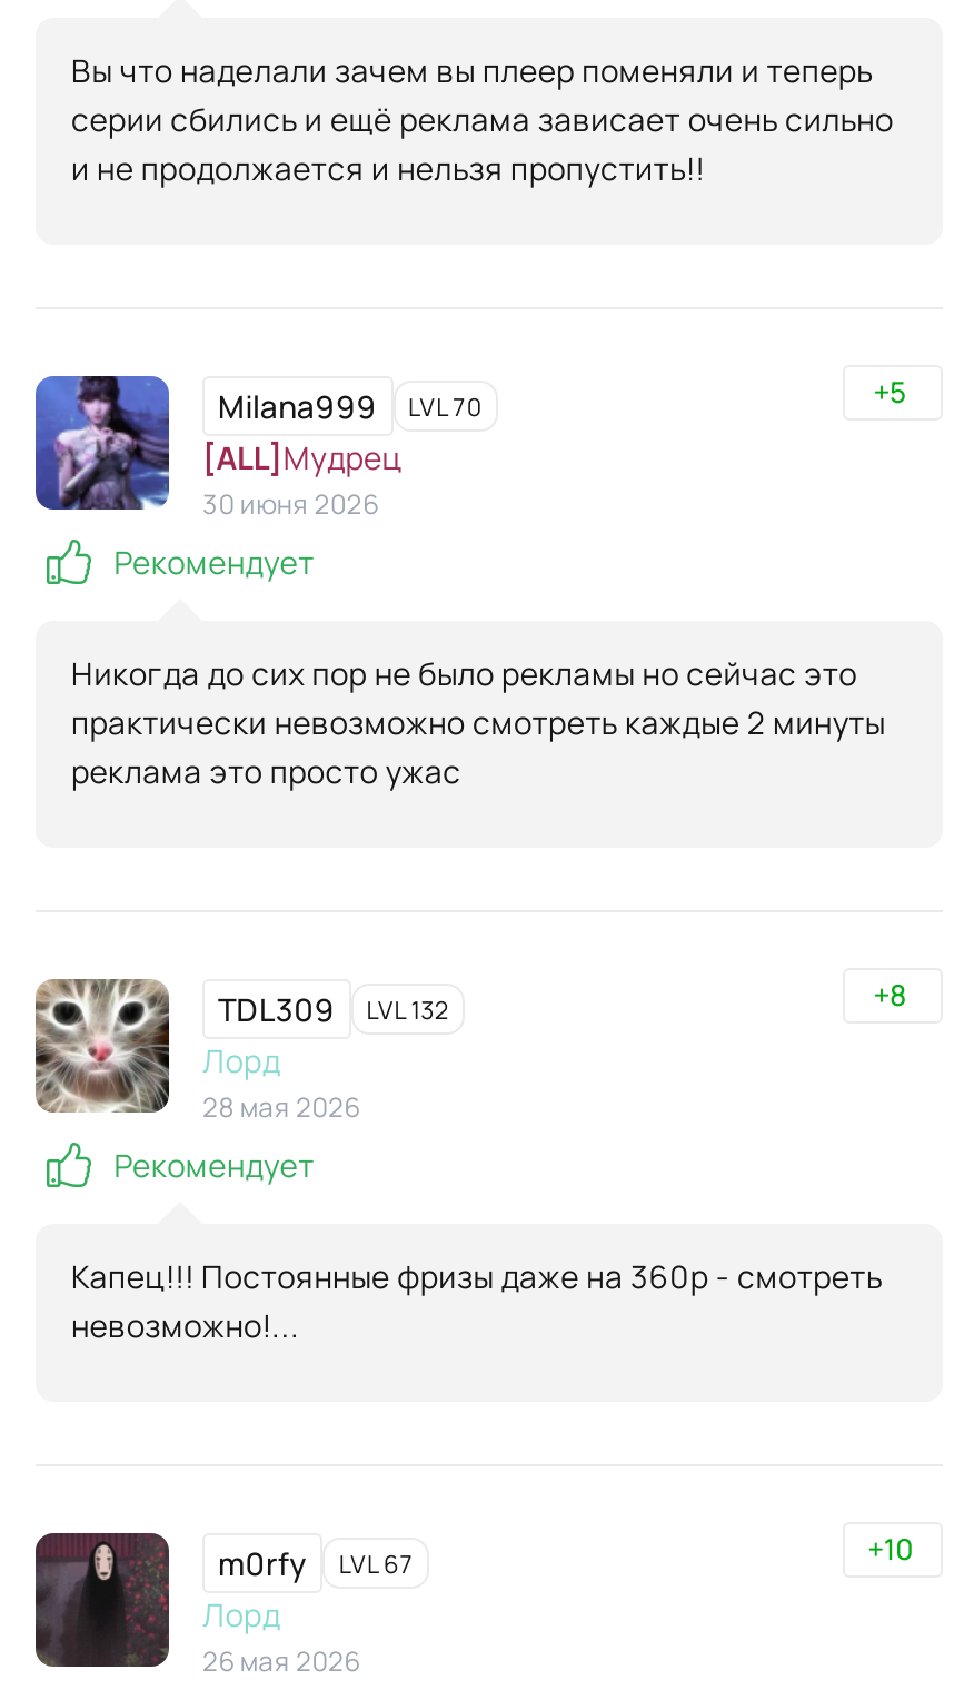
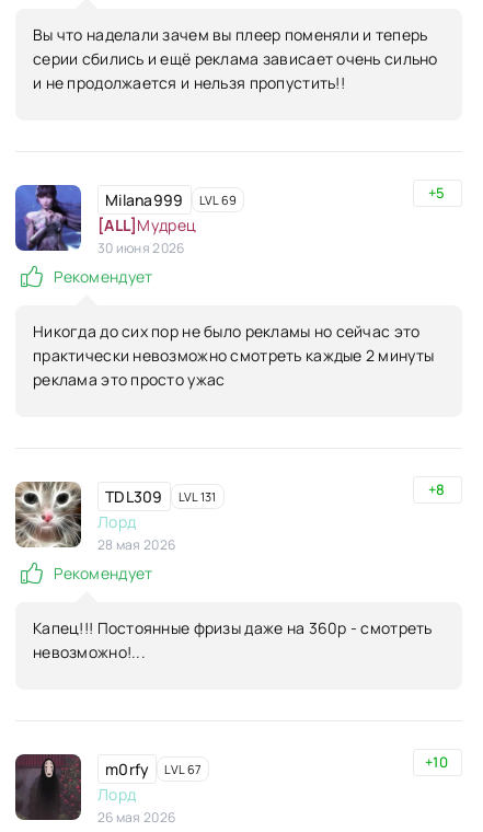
- Milana999 LVL 70
+ Milana999 LVL 69

- TDL309 LVL 132
+ TDL309 LVL 131
